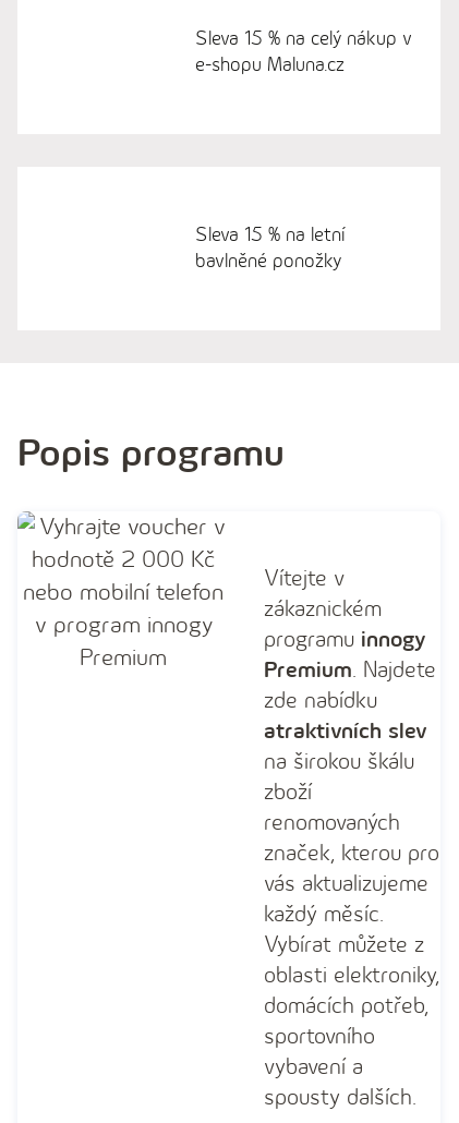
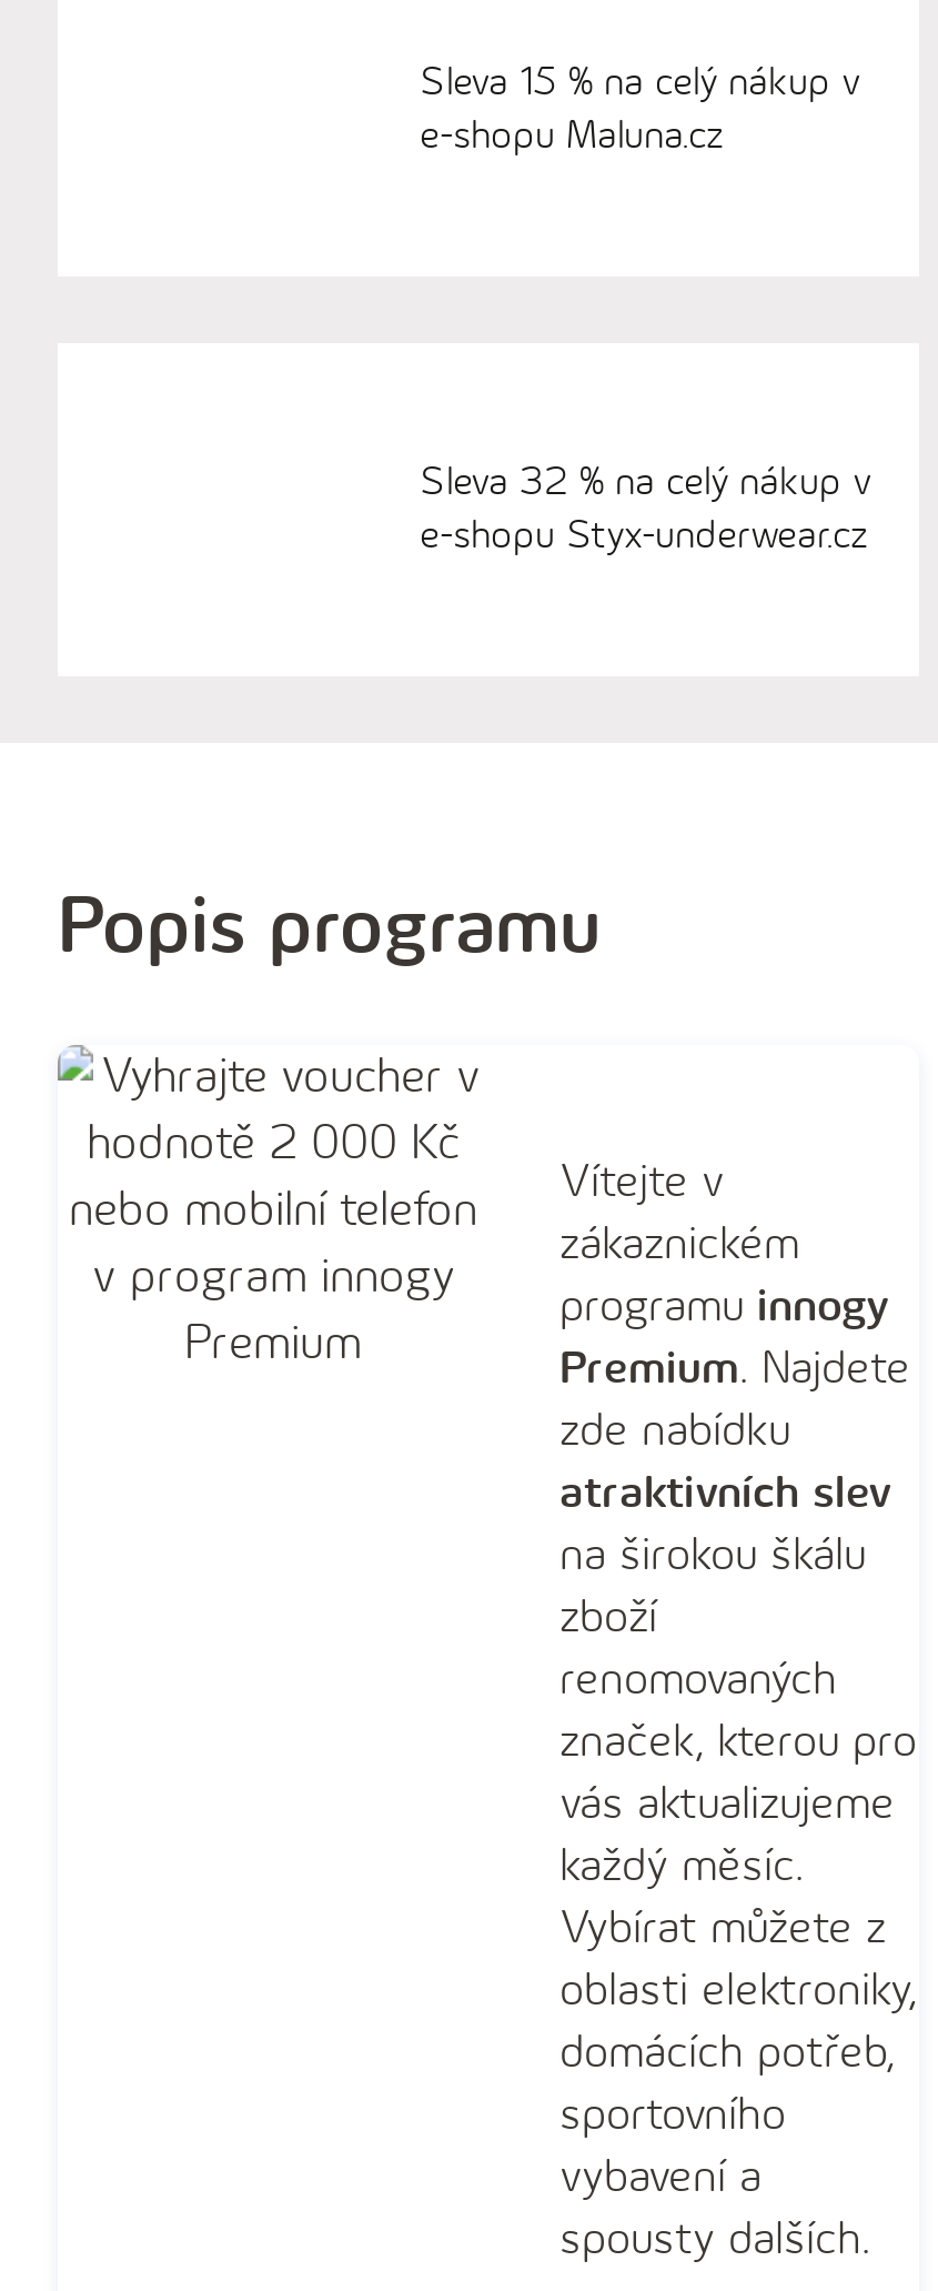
- Sleva 15 % na letní
- bavlněné ponožky
+ Sleva 32 % na celý nákup v
+ e-shopu Styx-underwear.cz
